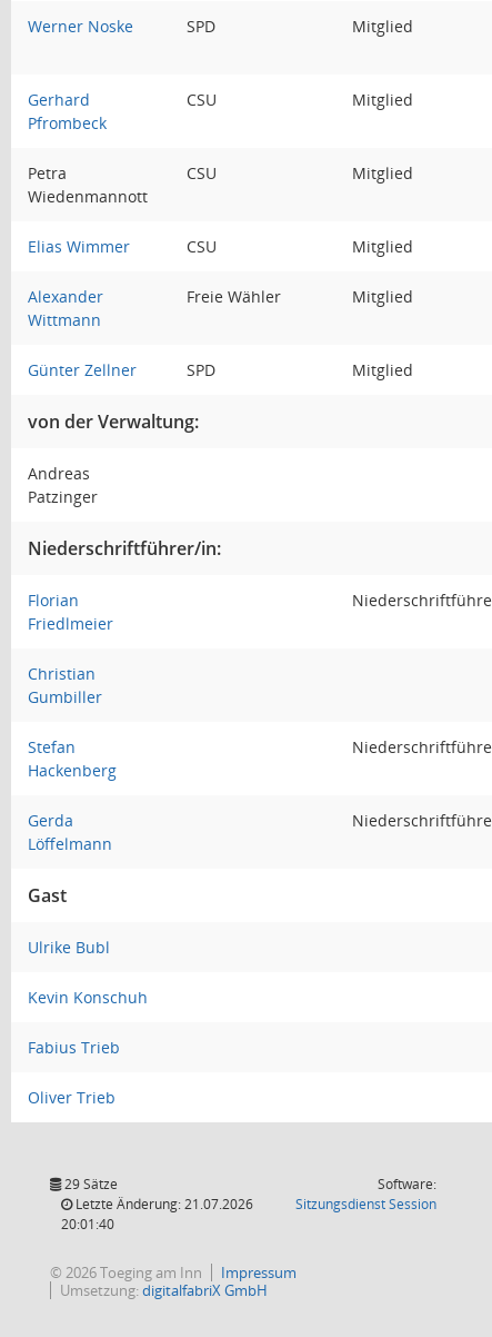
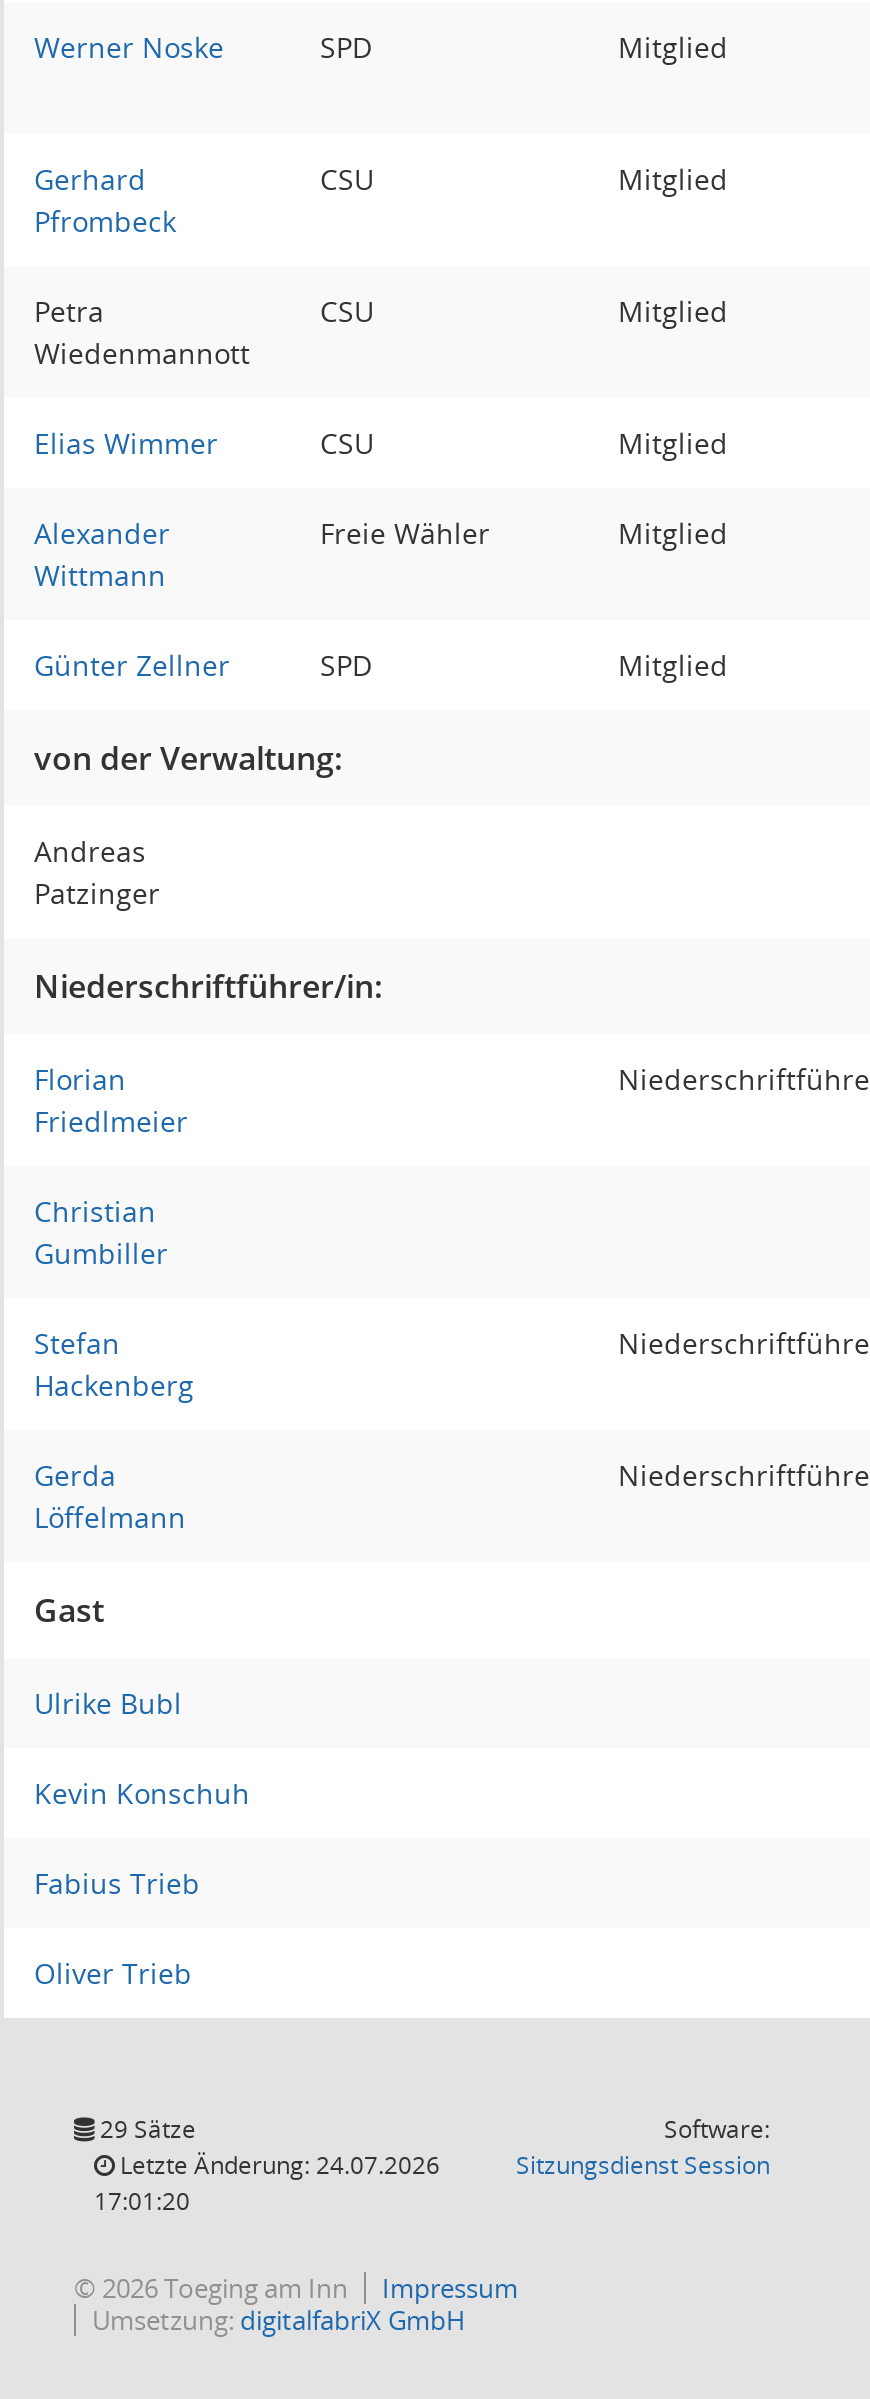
- Letzte Änderung: 21.07.2026
+ Letzte Änderung: 24.07.2026

- 20:01:40
+ 17:01:20
